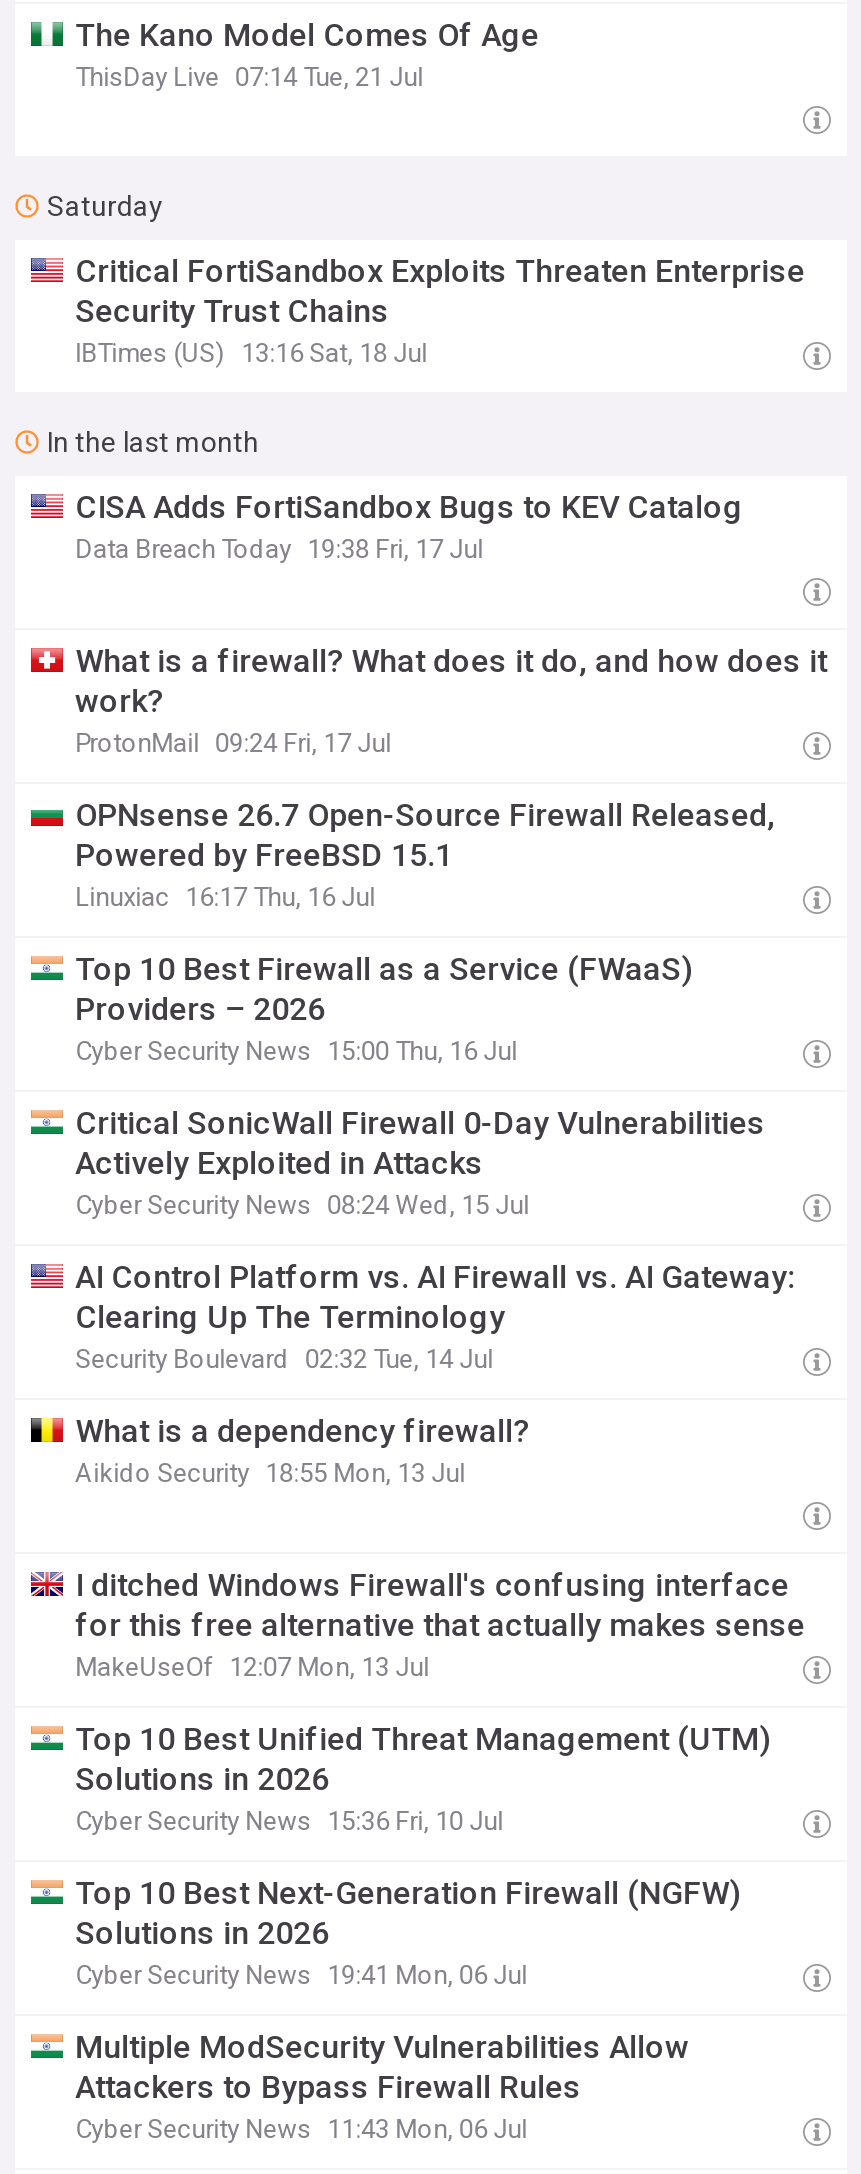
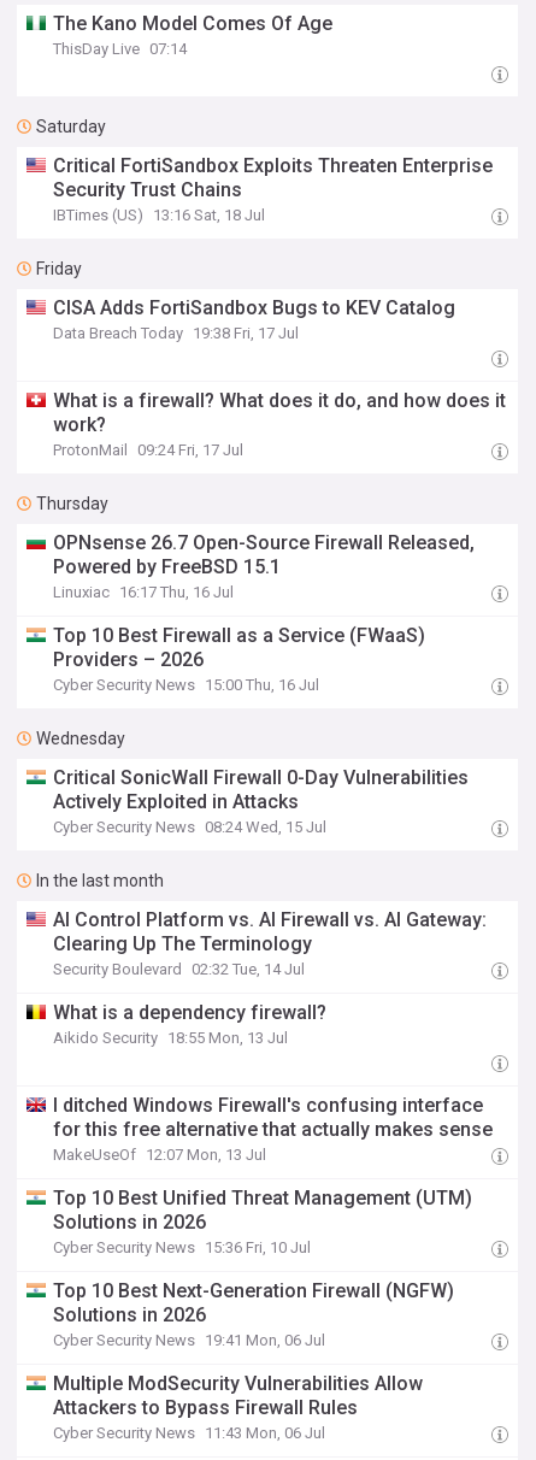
- ThisDay Live 07:14 Tue, 21 Jul
+ ThisDay Live 07:14

+ Friday

moved down: In the last month

+ Thursday

+ Wednesday
